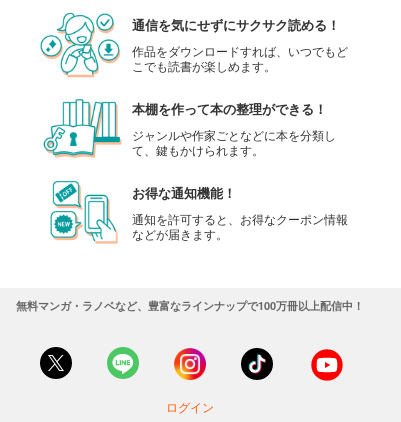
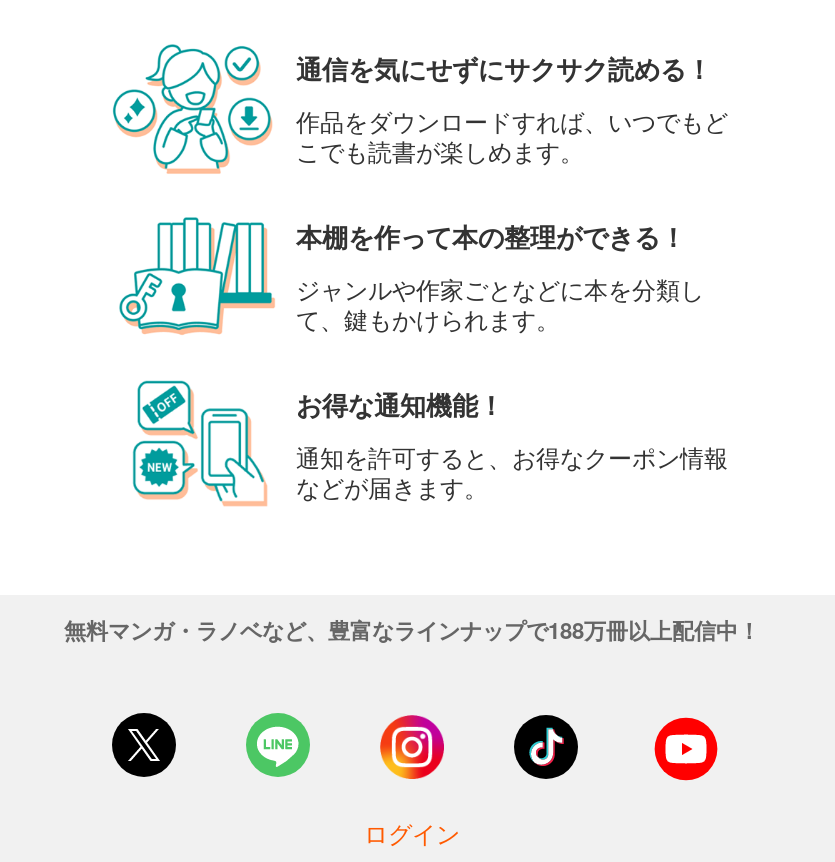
- 無料マンガ・ラノベなど、豊富なラインナップで100万冊以上配信中！
+ 無料マンガ・ラノベなど、豊富なラインナップで188万冊以上配信中！
